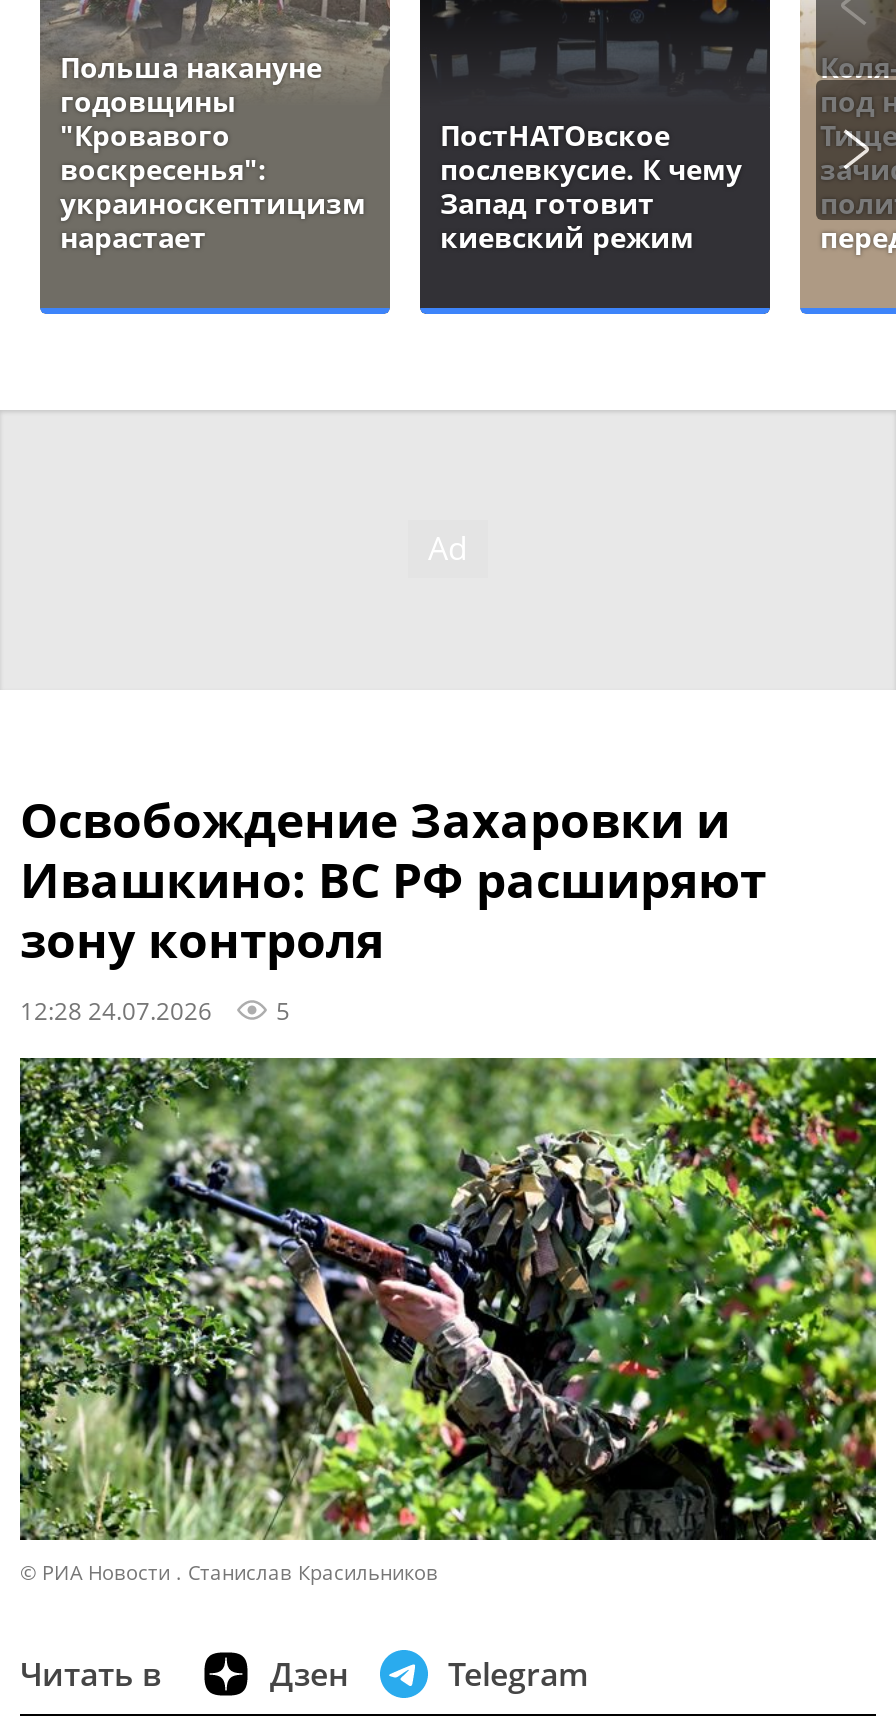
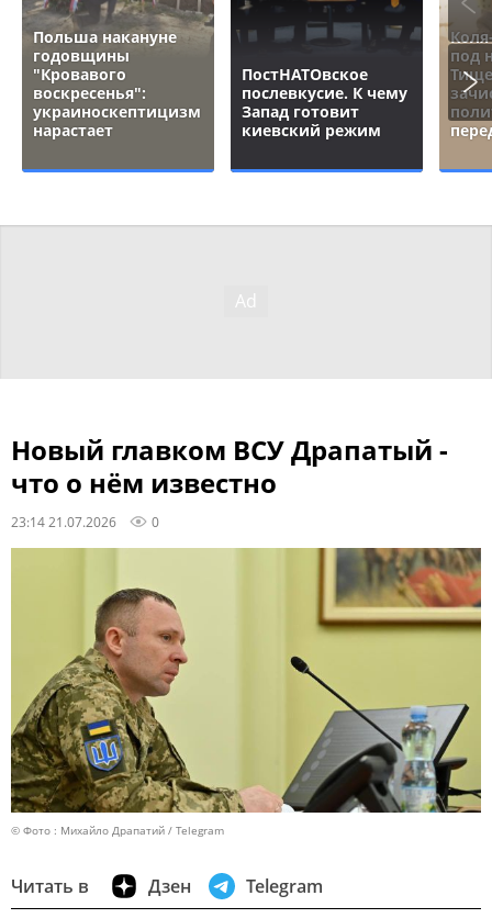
- Освобождение Захаровки и
- Ивашкино: ВС РФ расширяют
- зону контроля
- 12:28 24.07.2026
- 5
+ Новый главком ВСУ Драпатый -
+ что о нём известно
+ 23:14 21.07.2026
+ 0

- [image]
- © РИА Новости . Станислав Красильников
+ [image]
+ © Фото : Михайло Драпатий / Telegram
